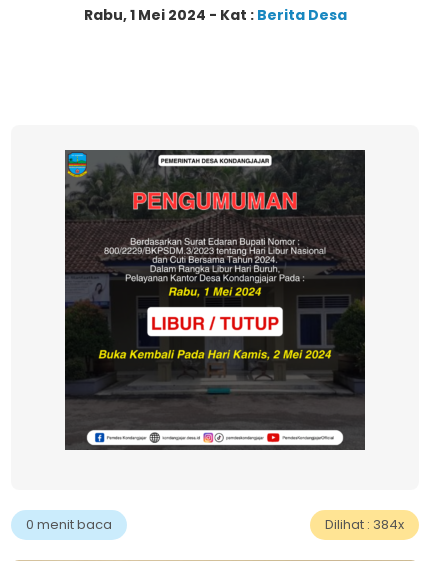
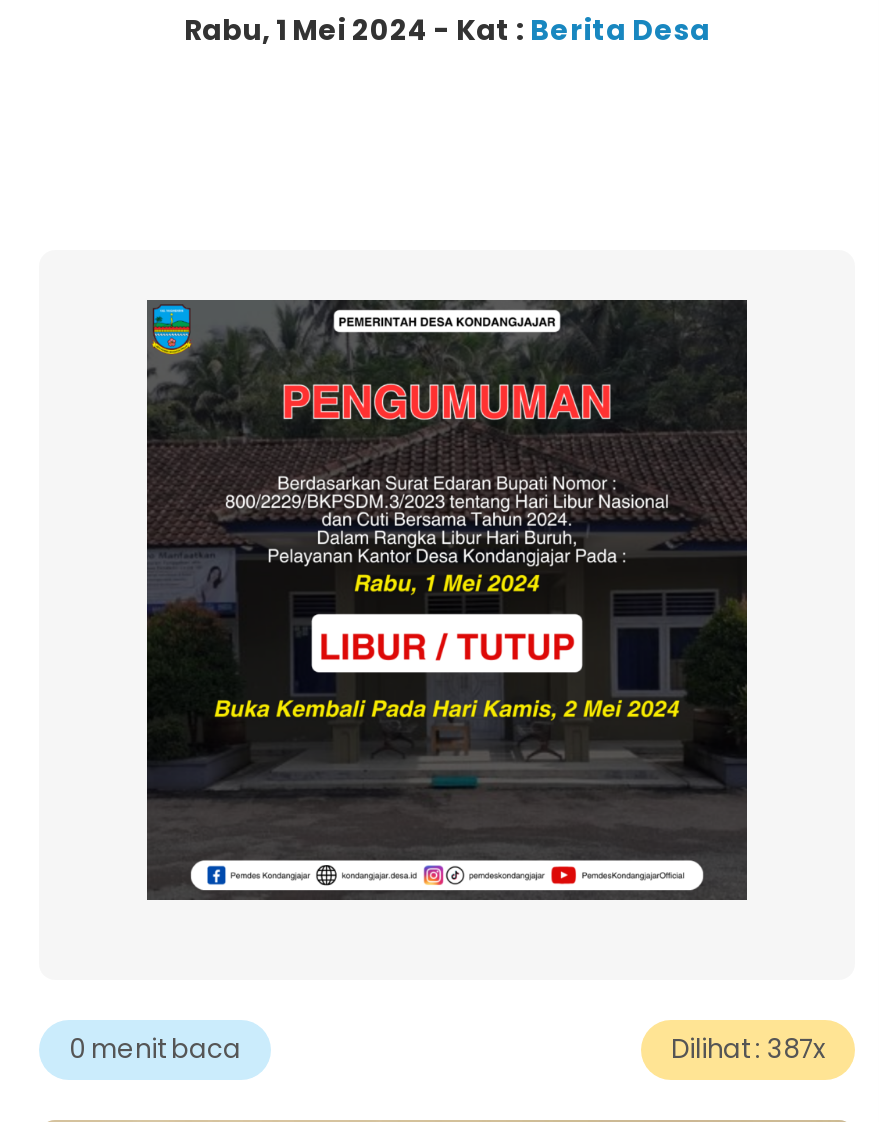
- Dilihat : 384x
+ Dilihat : 387x
